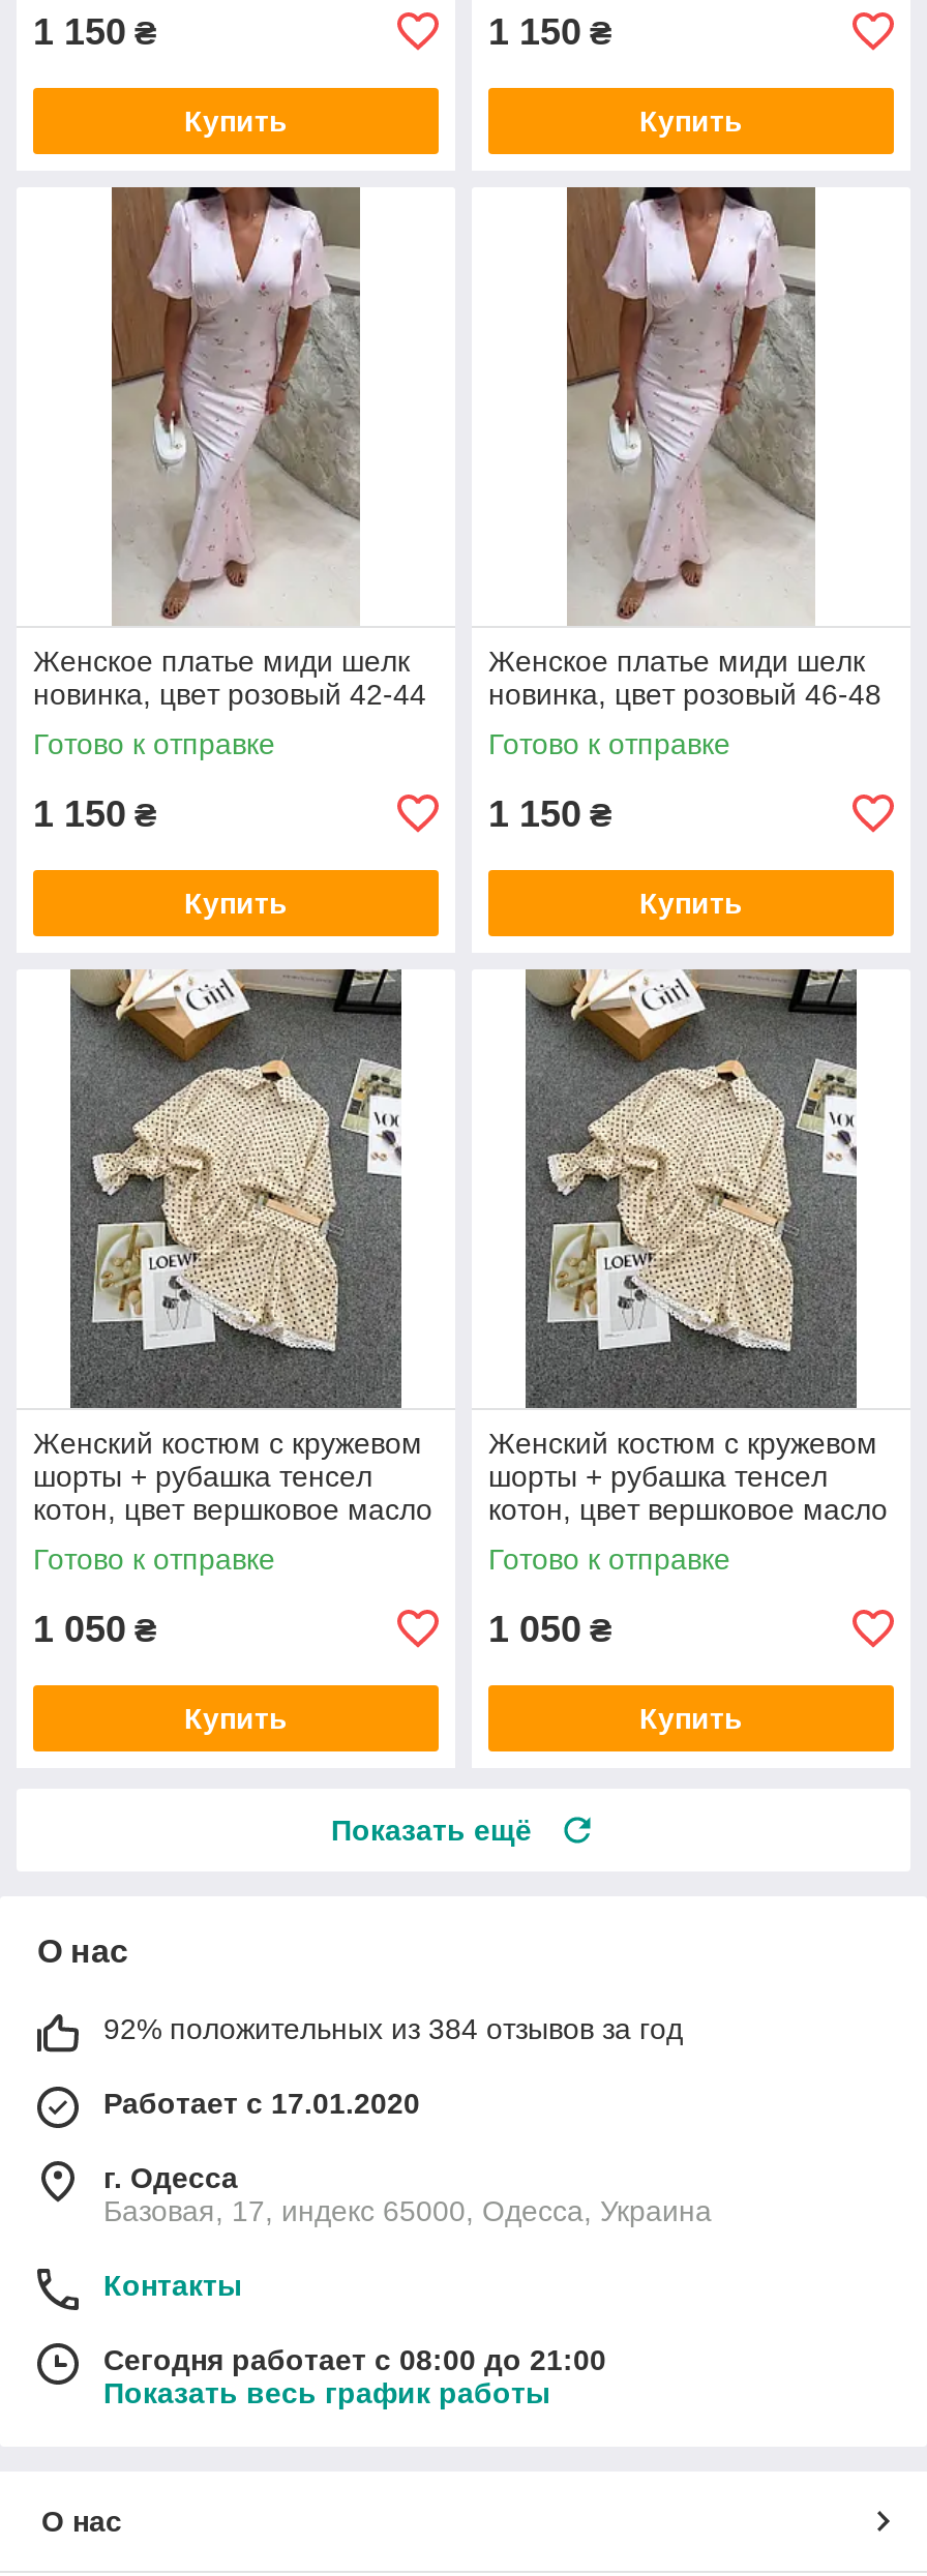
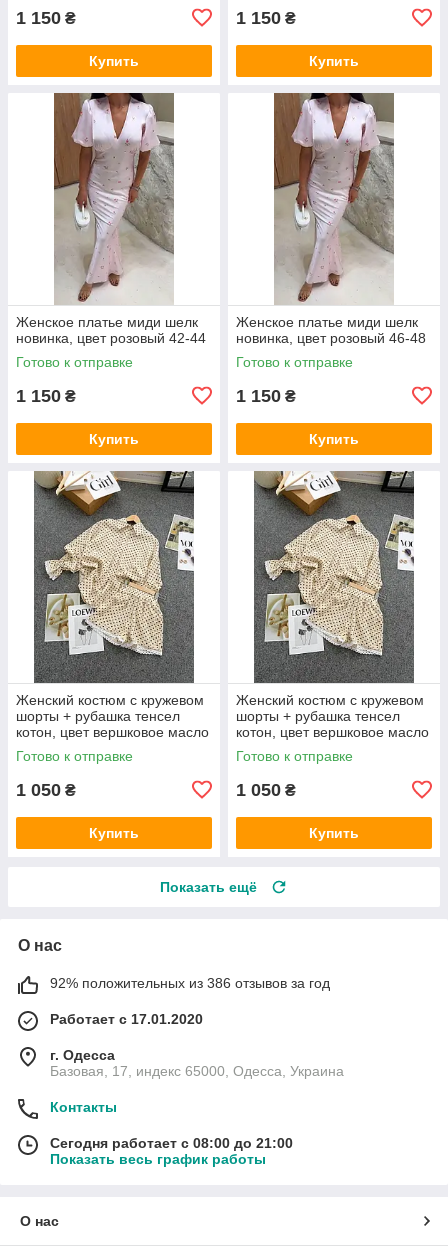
- 92% положительных из 384 отзывов за год
+ 92% положительных из 386 отзывов за год
